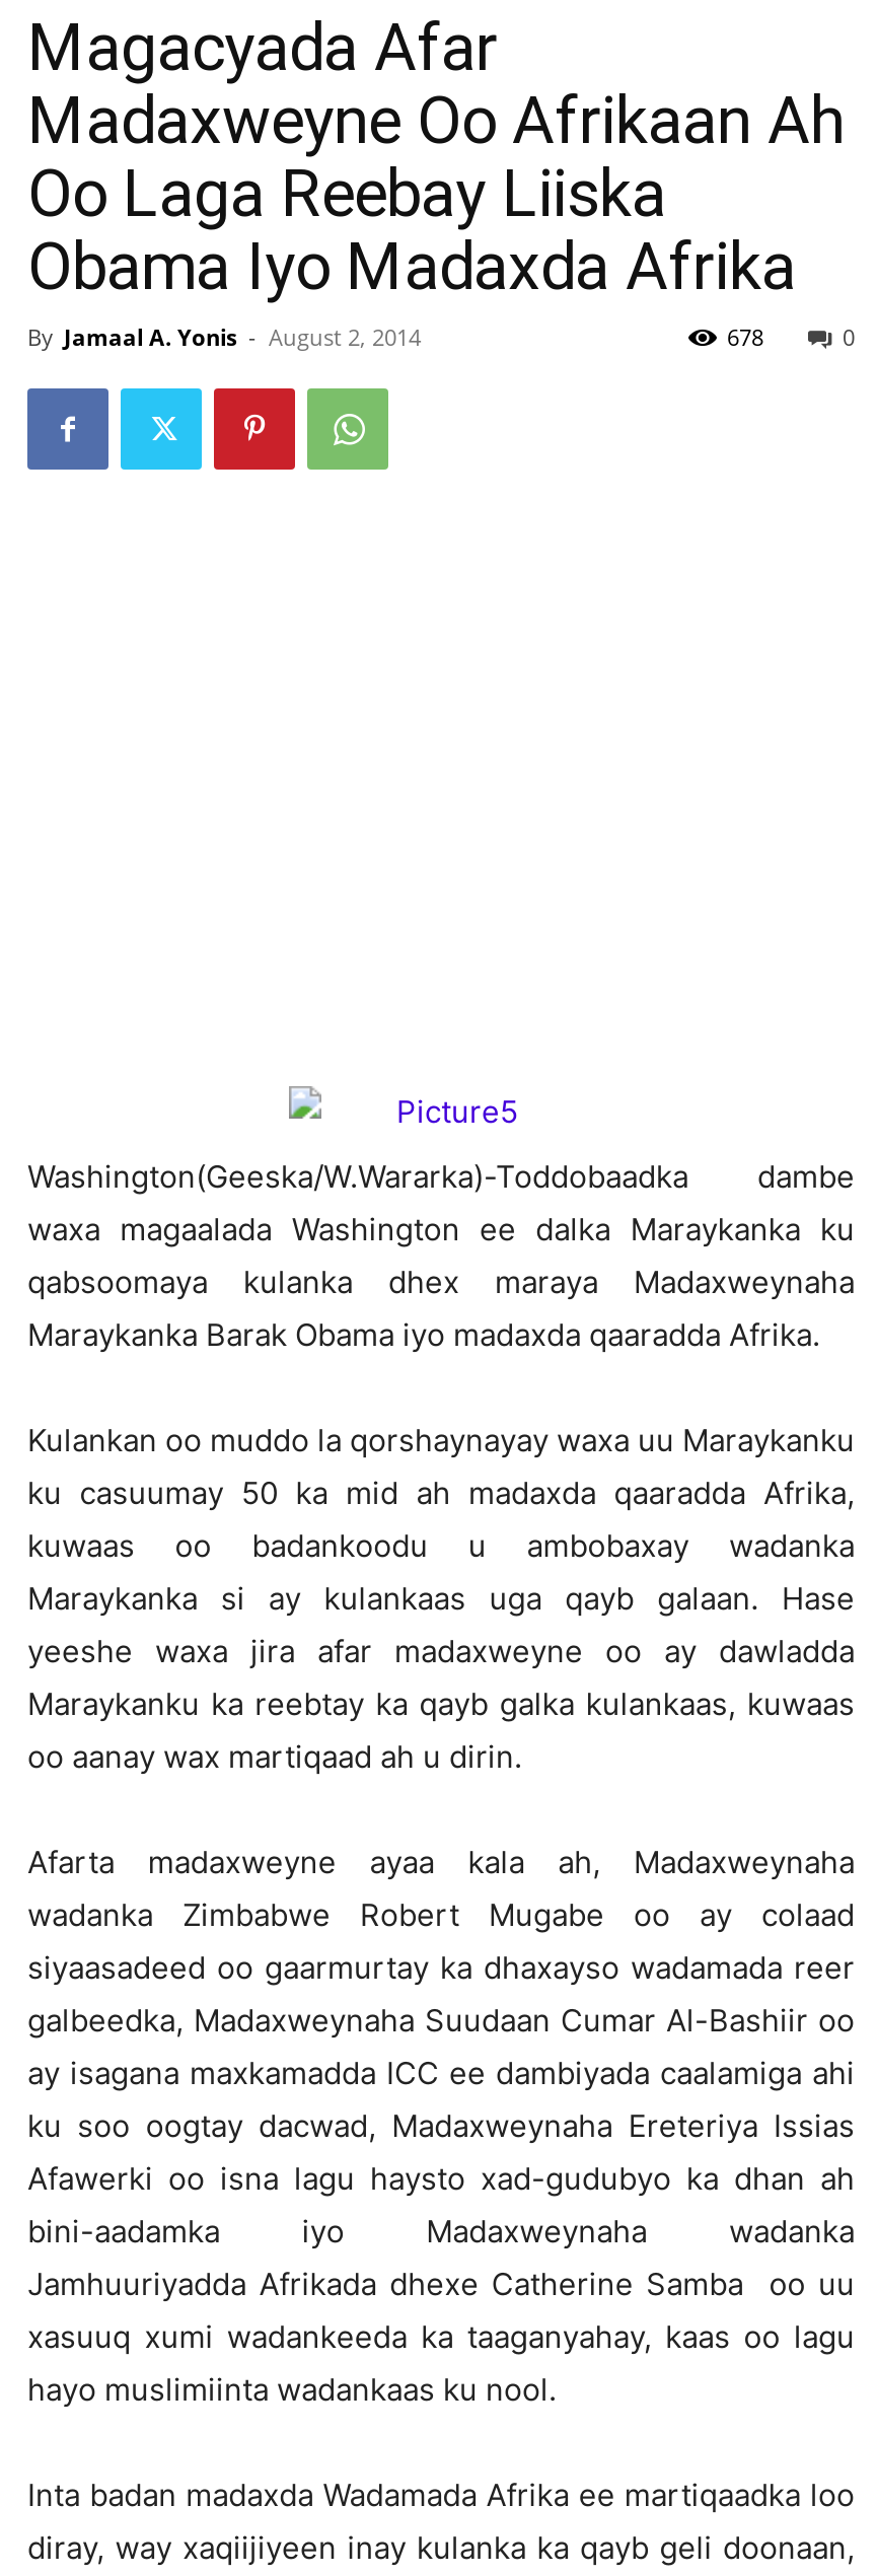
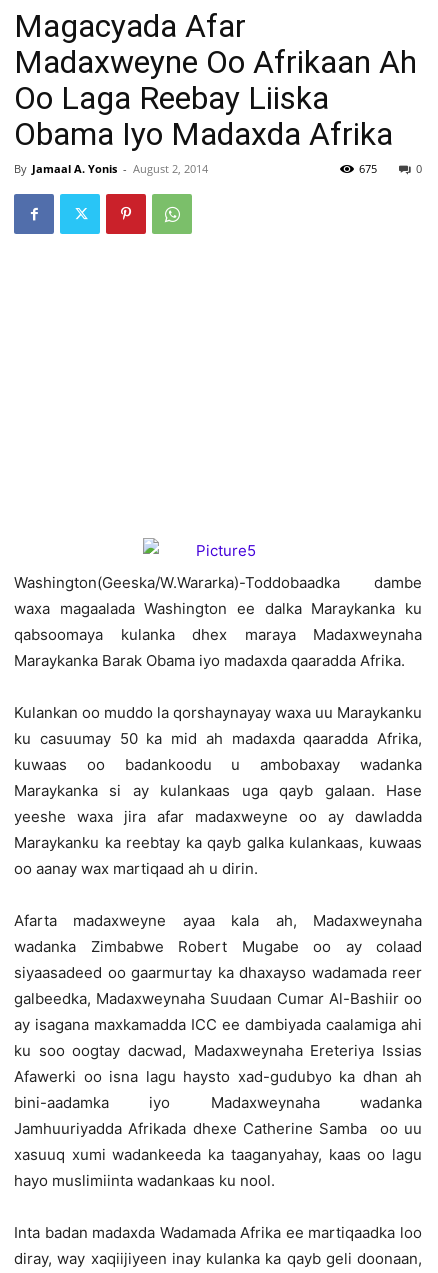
- 678
+ 675
